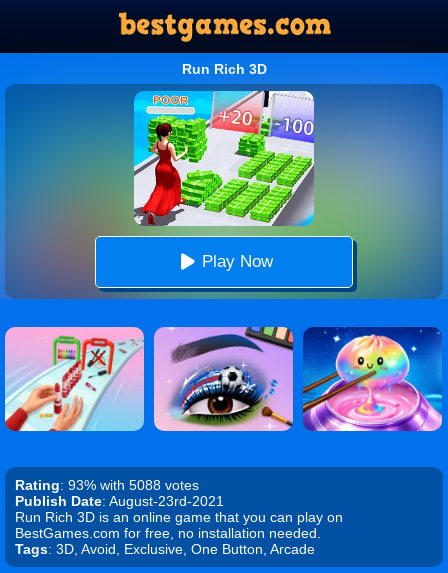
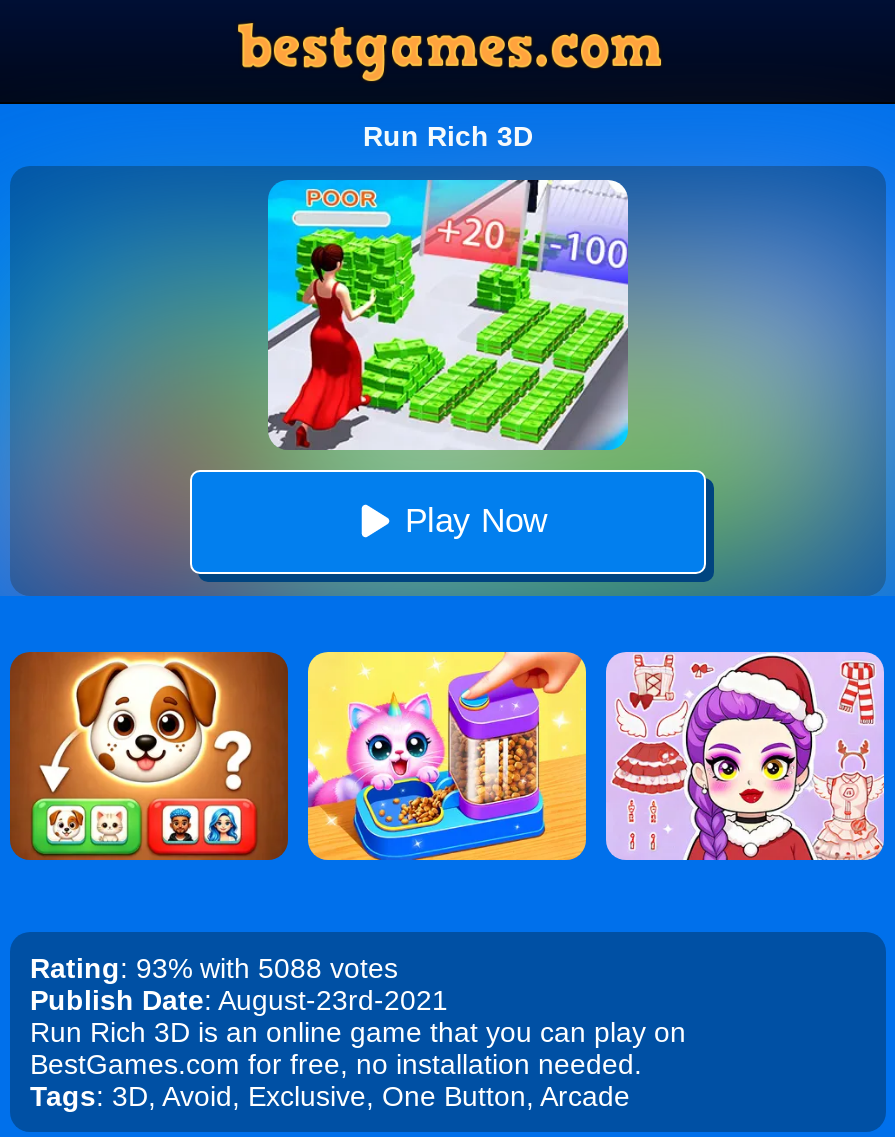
- [image]
+ [image]

- [image]
+ [image]

- [image]
+ [image]
